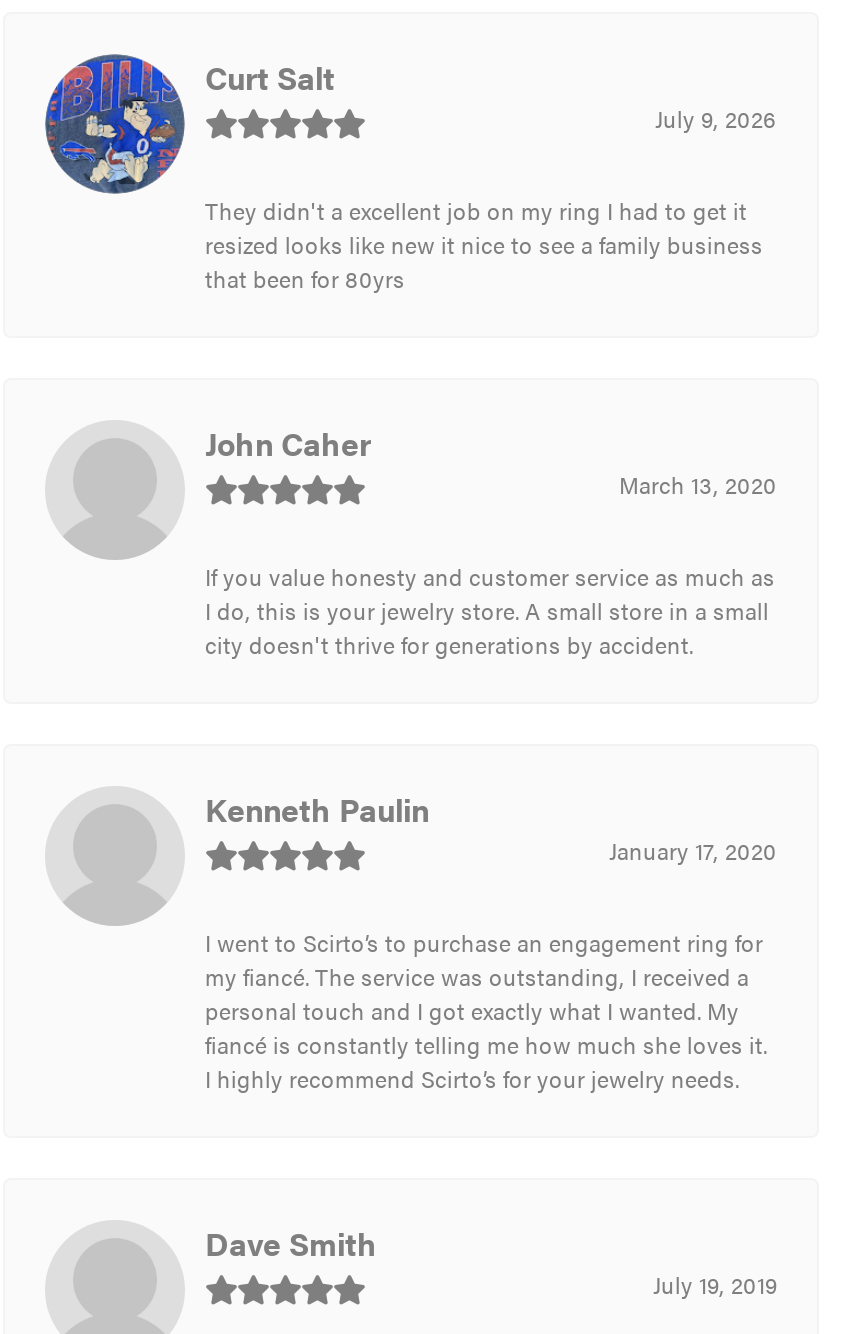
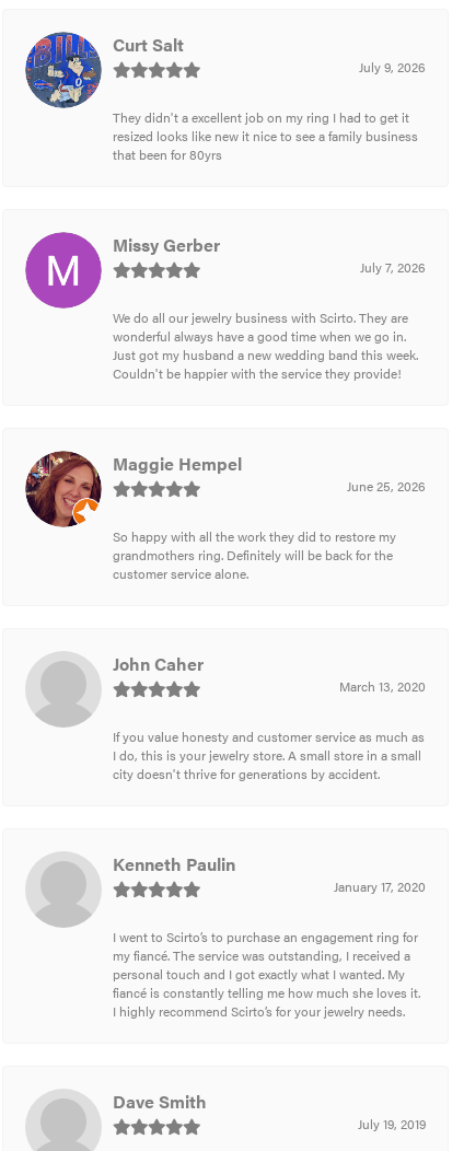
+ [image]
+ Missy Gerber
+ July 7, 2026
+ We do all our jewelry business with Scirto. They are
+ wonderful always have a good time when we go in.
+ Just got my husband a new wedding band this week.
+ Couldn't be happier with the service they provide!

+ [image]
+ Maggie Hempel
+ June 25, 2026
+ So happy with all the work they did to restore my
+ grandmothers ring. Definitely will be back for the
+ customer service alone.
